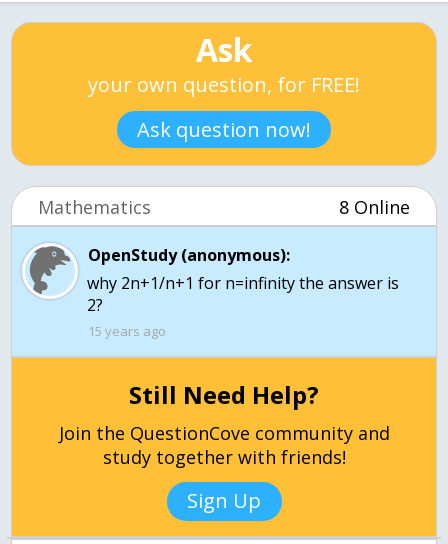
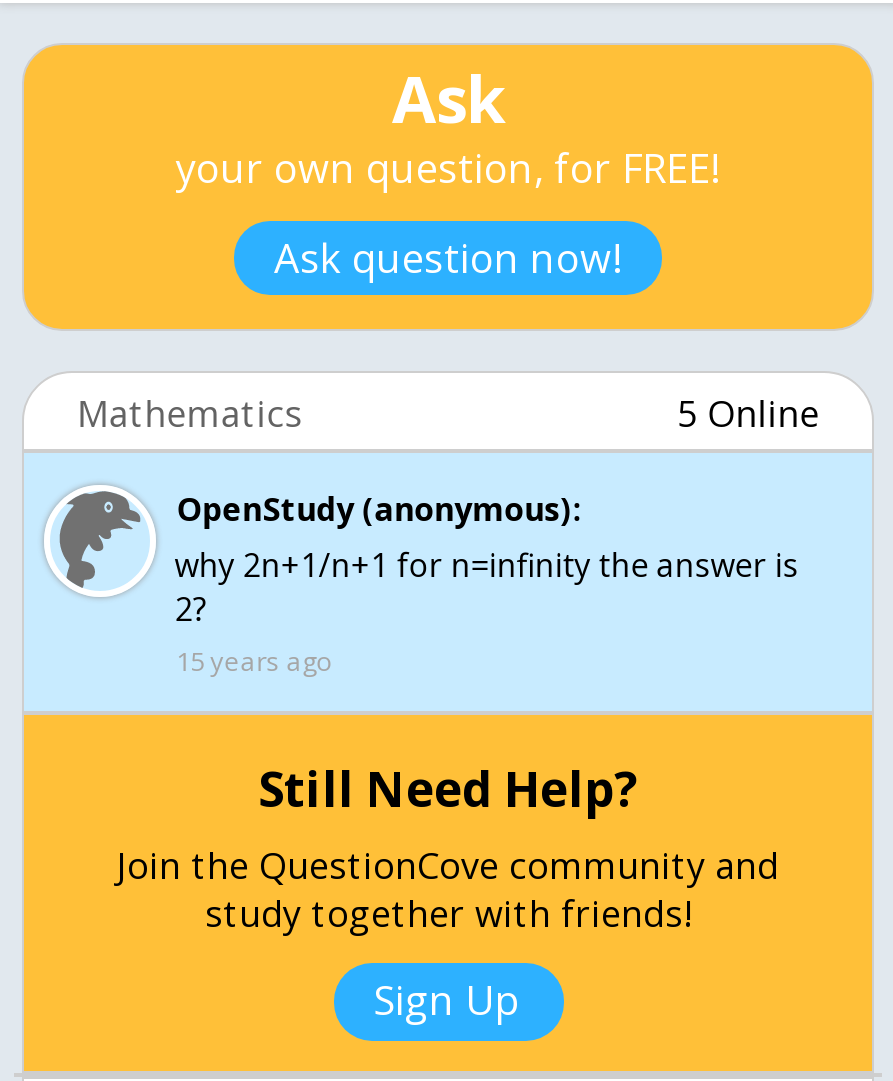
- 8 Online
+ 5 Online
